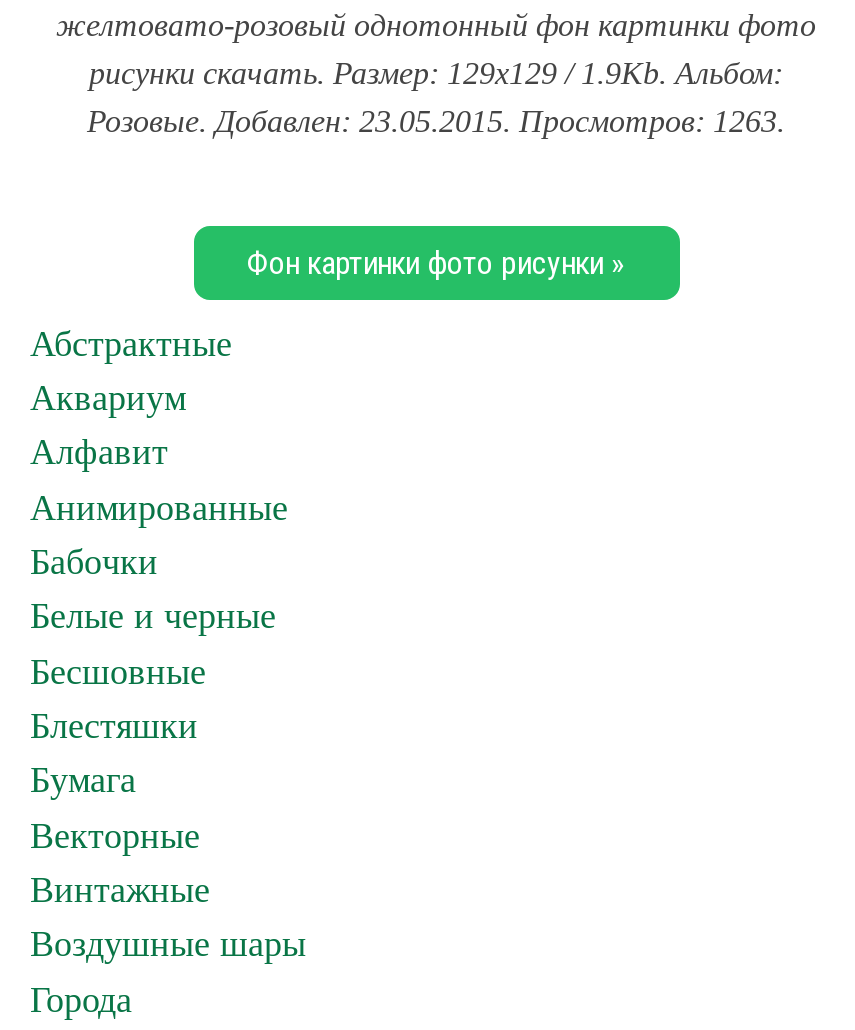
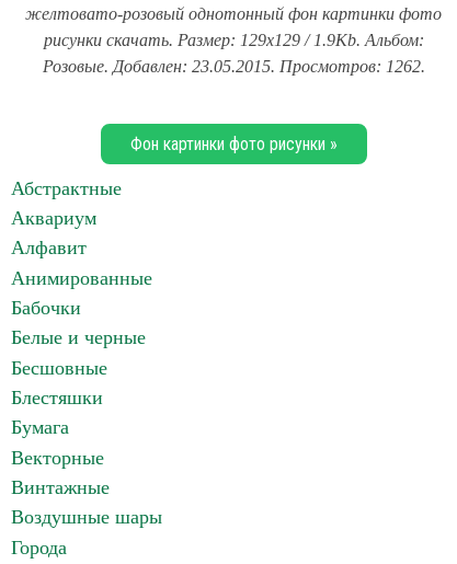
- Розовые. Добавлен: 23.05.2015. Просмотров: 1263.
+ Розовые. Добавлен: 23.05.2015. Просмотров: 1262.
